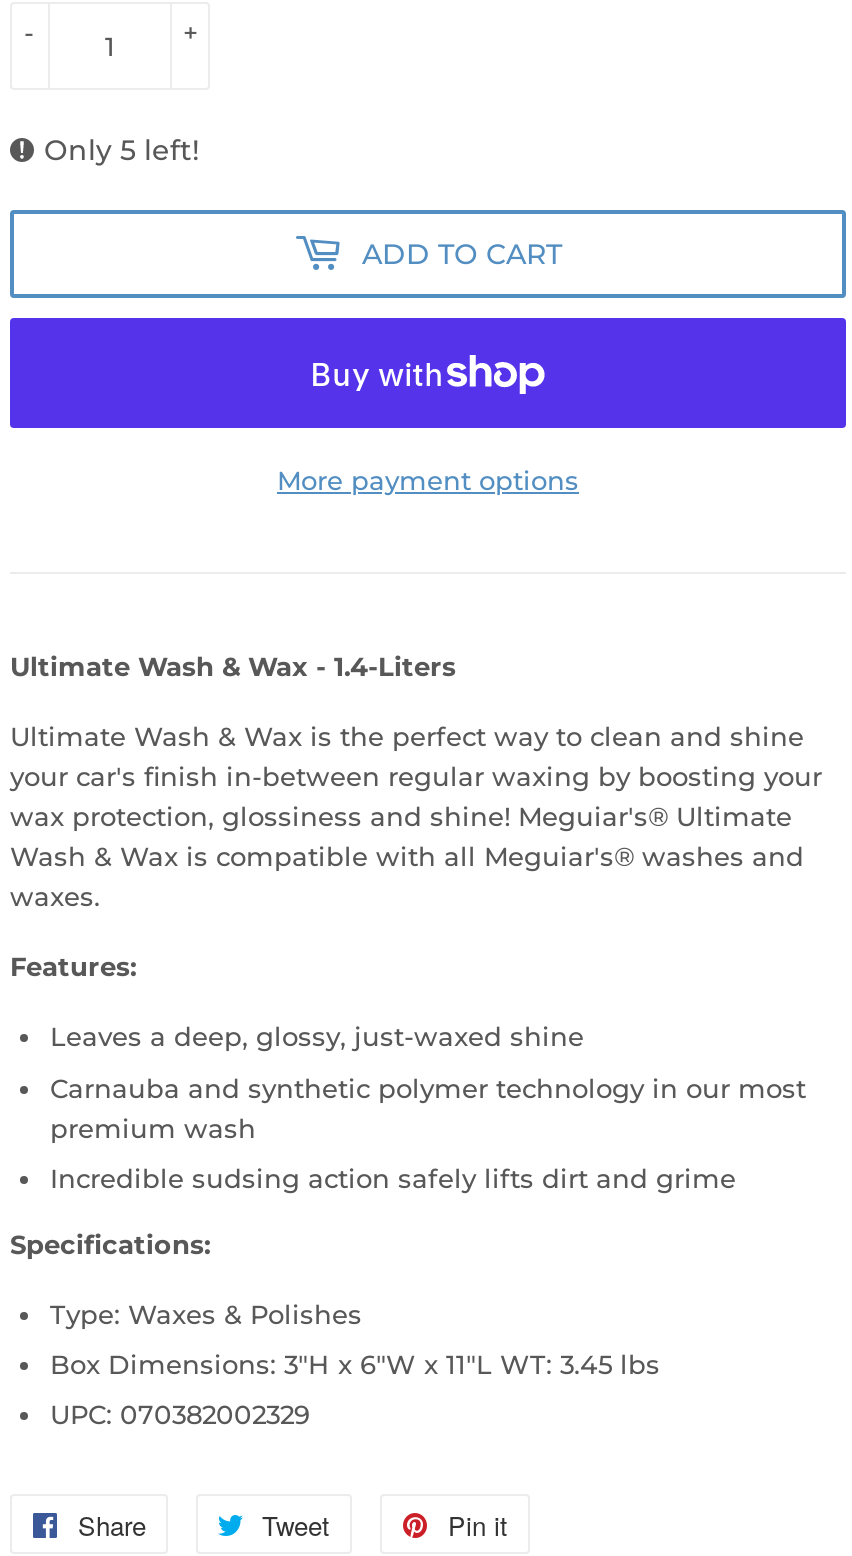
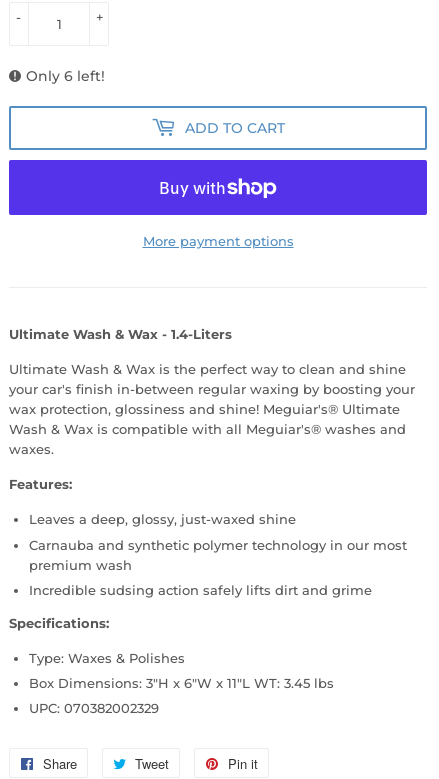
- Only 5 left!
+ Only 6 left!
